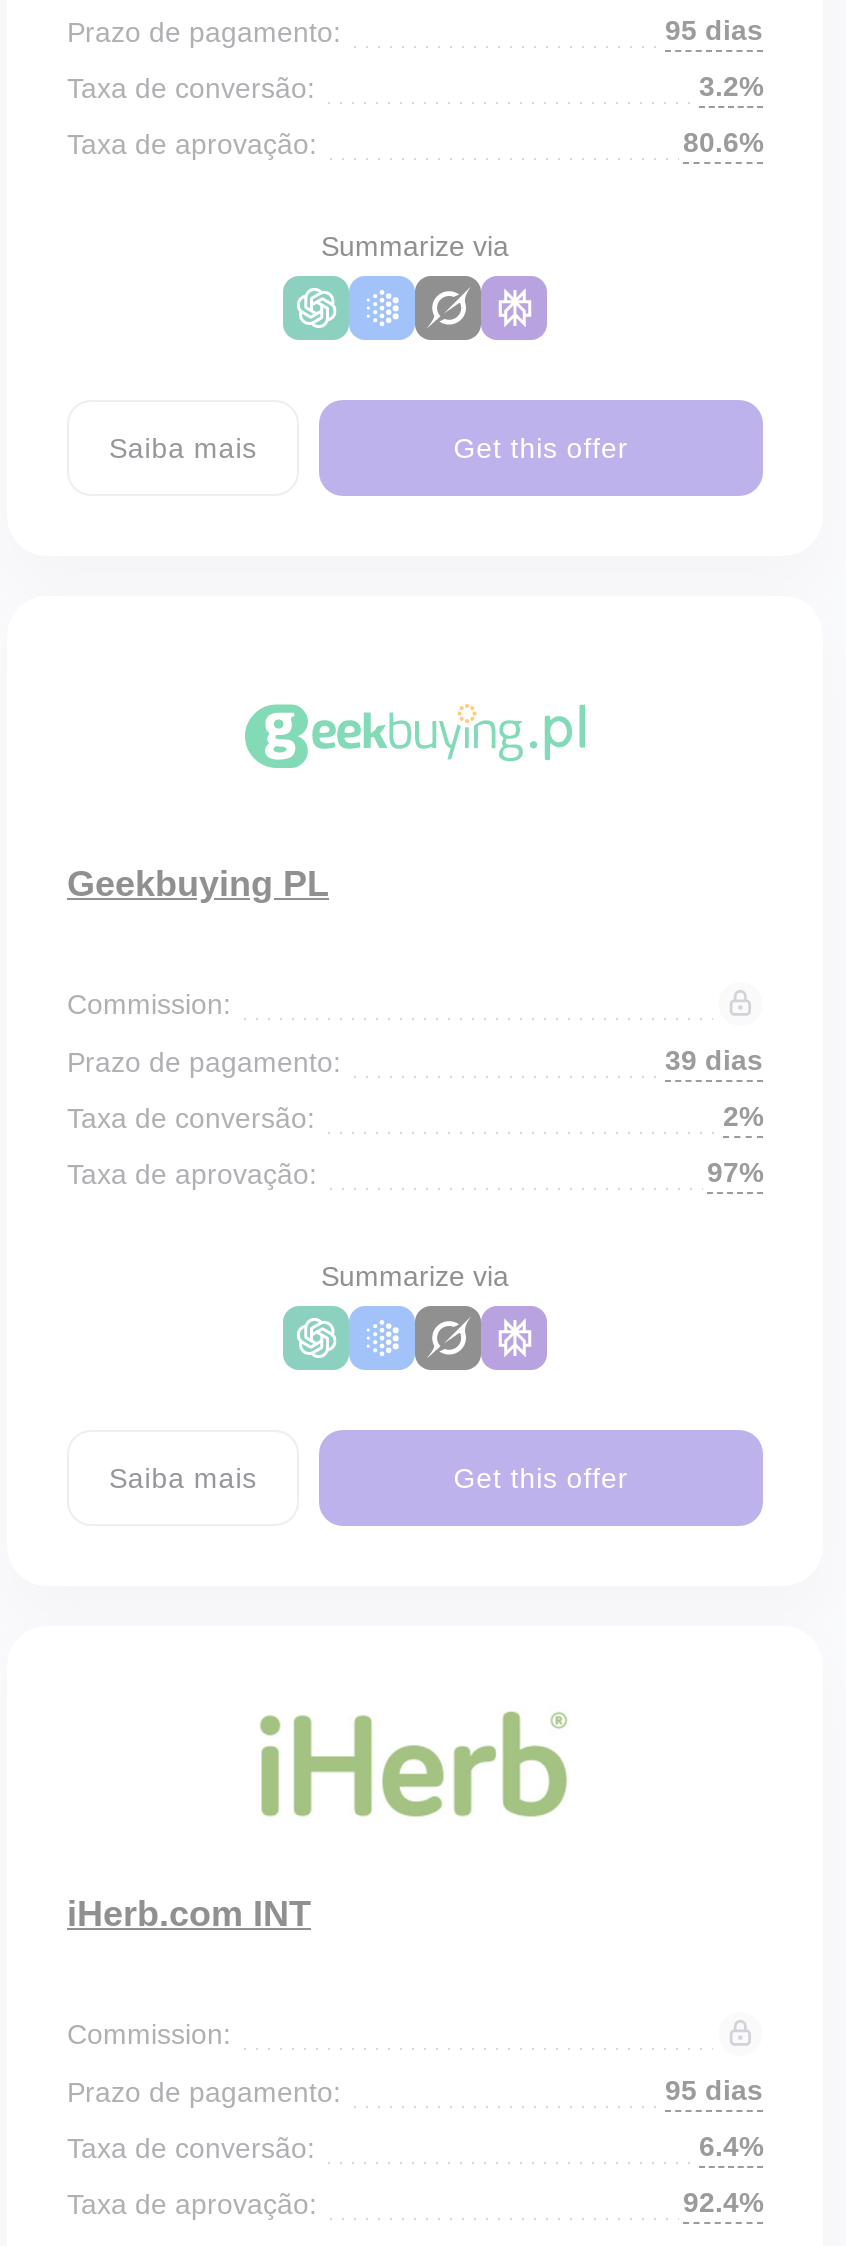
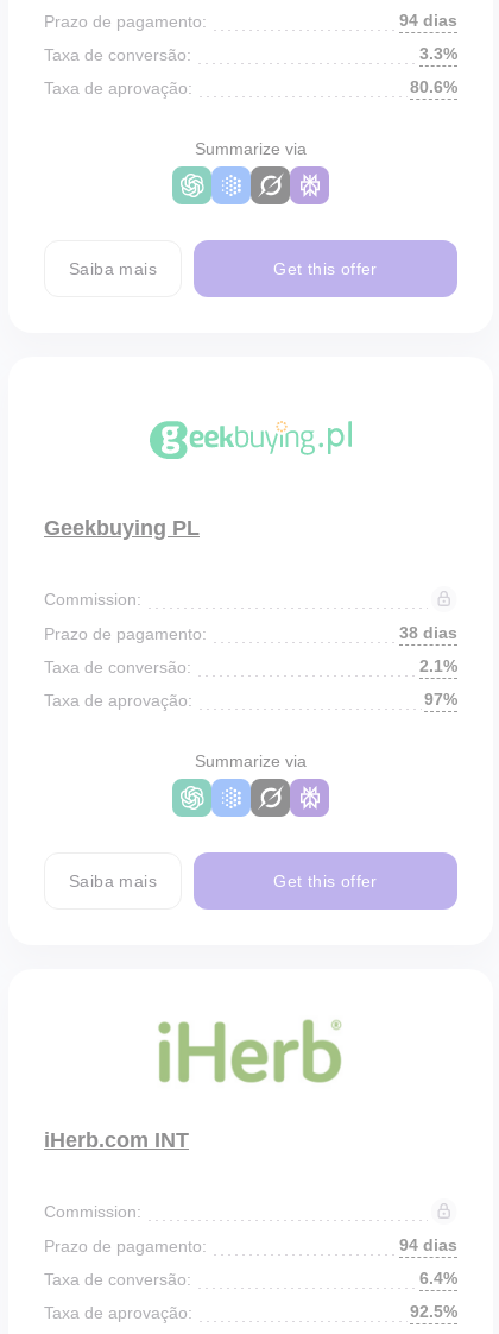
- 95 dias
+ 94 dias

- 3.2%
+ 3.3%

- 39 dias
+ 38 dias

- 2%
+ 2.1%

- 95 dias
+ 94 dias

- 92.4%
+ 92.5%
